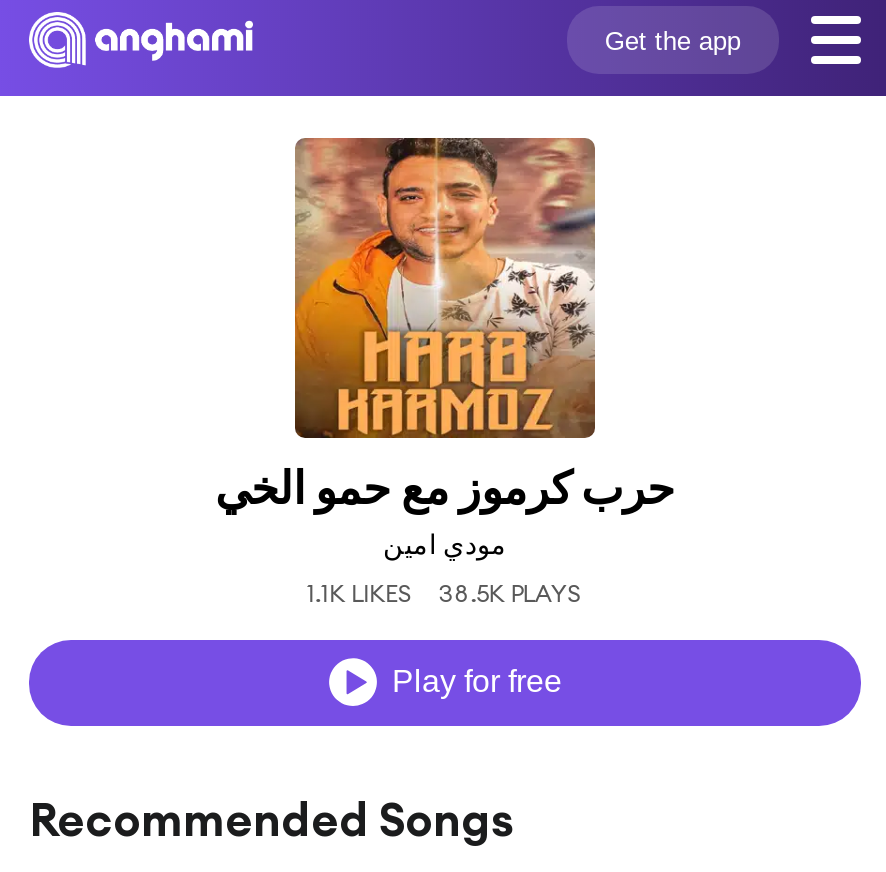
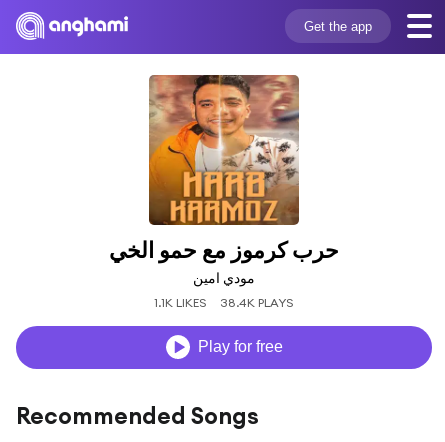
- 1.1K LIKES 38.5K PLAYS
+ 1.1K LIKES 38.4K PLAYS
